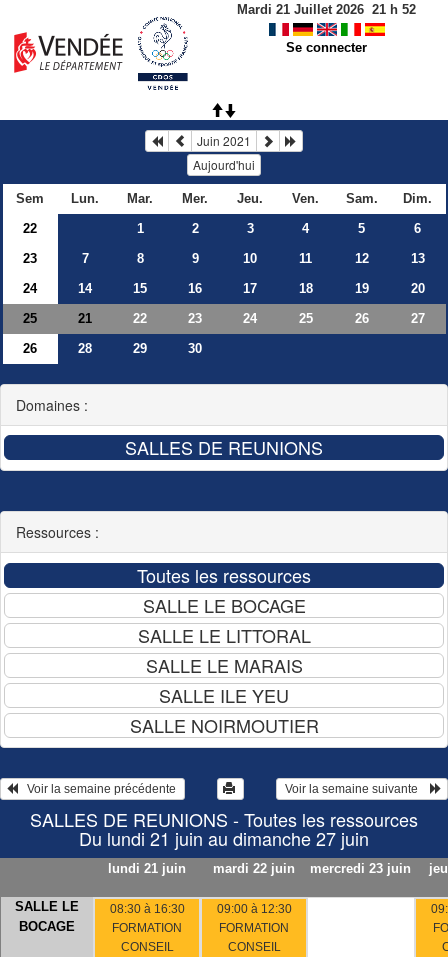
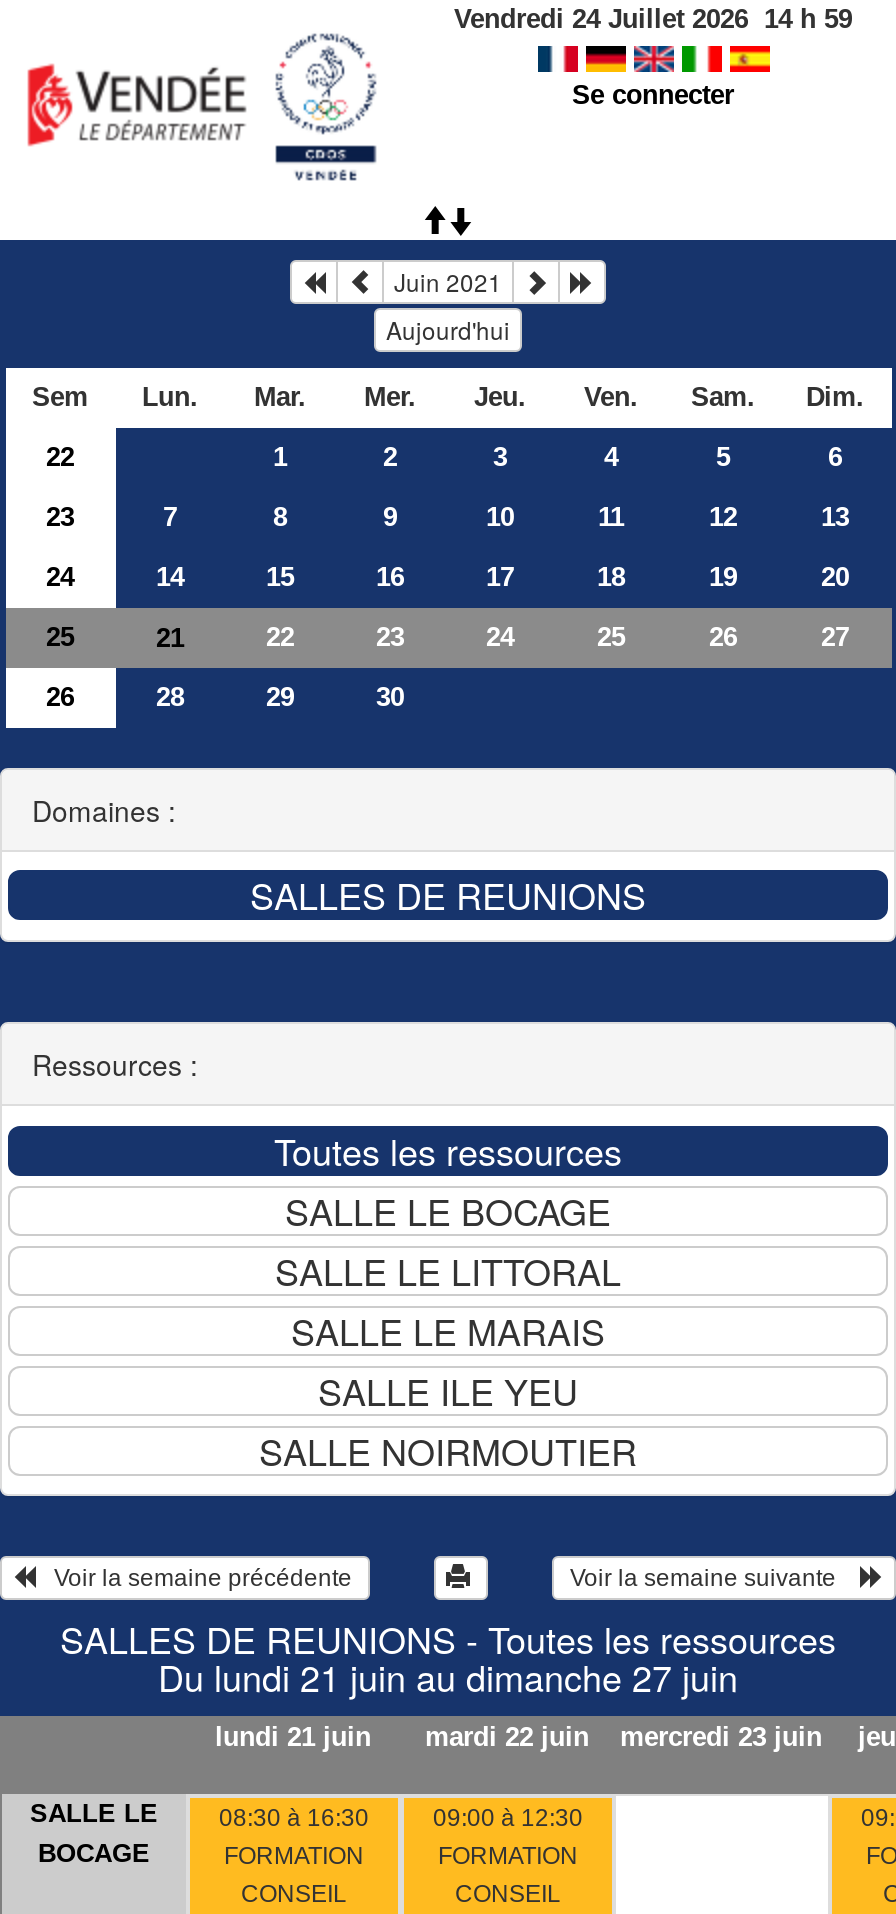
- Mardi 21 Juillet 2026 21 h 52
+ Vendredi 24 Juillet 2026 14 h 59
